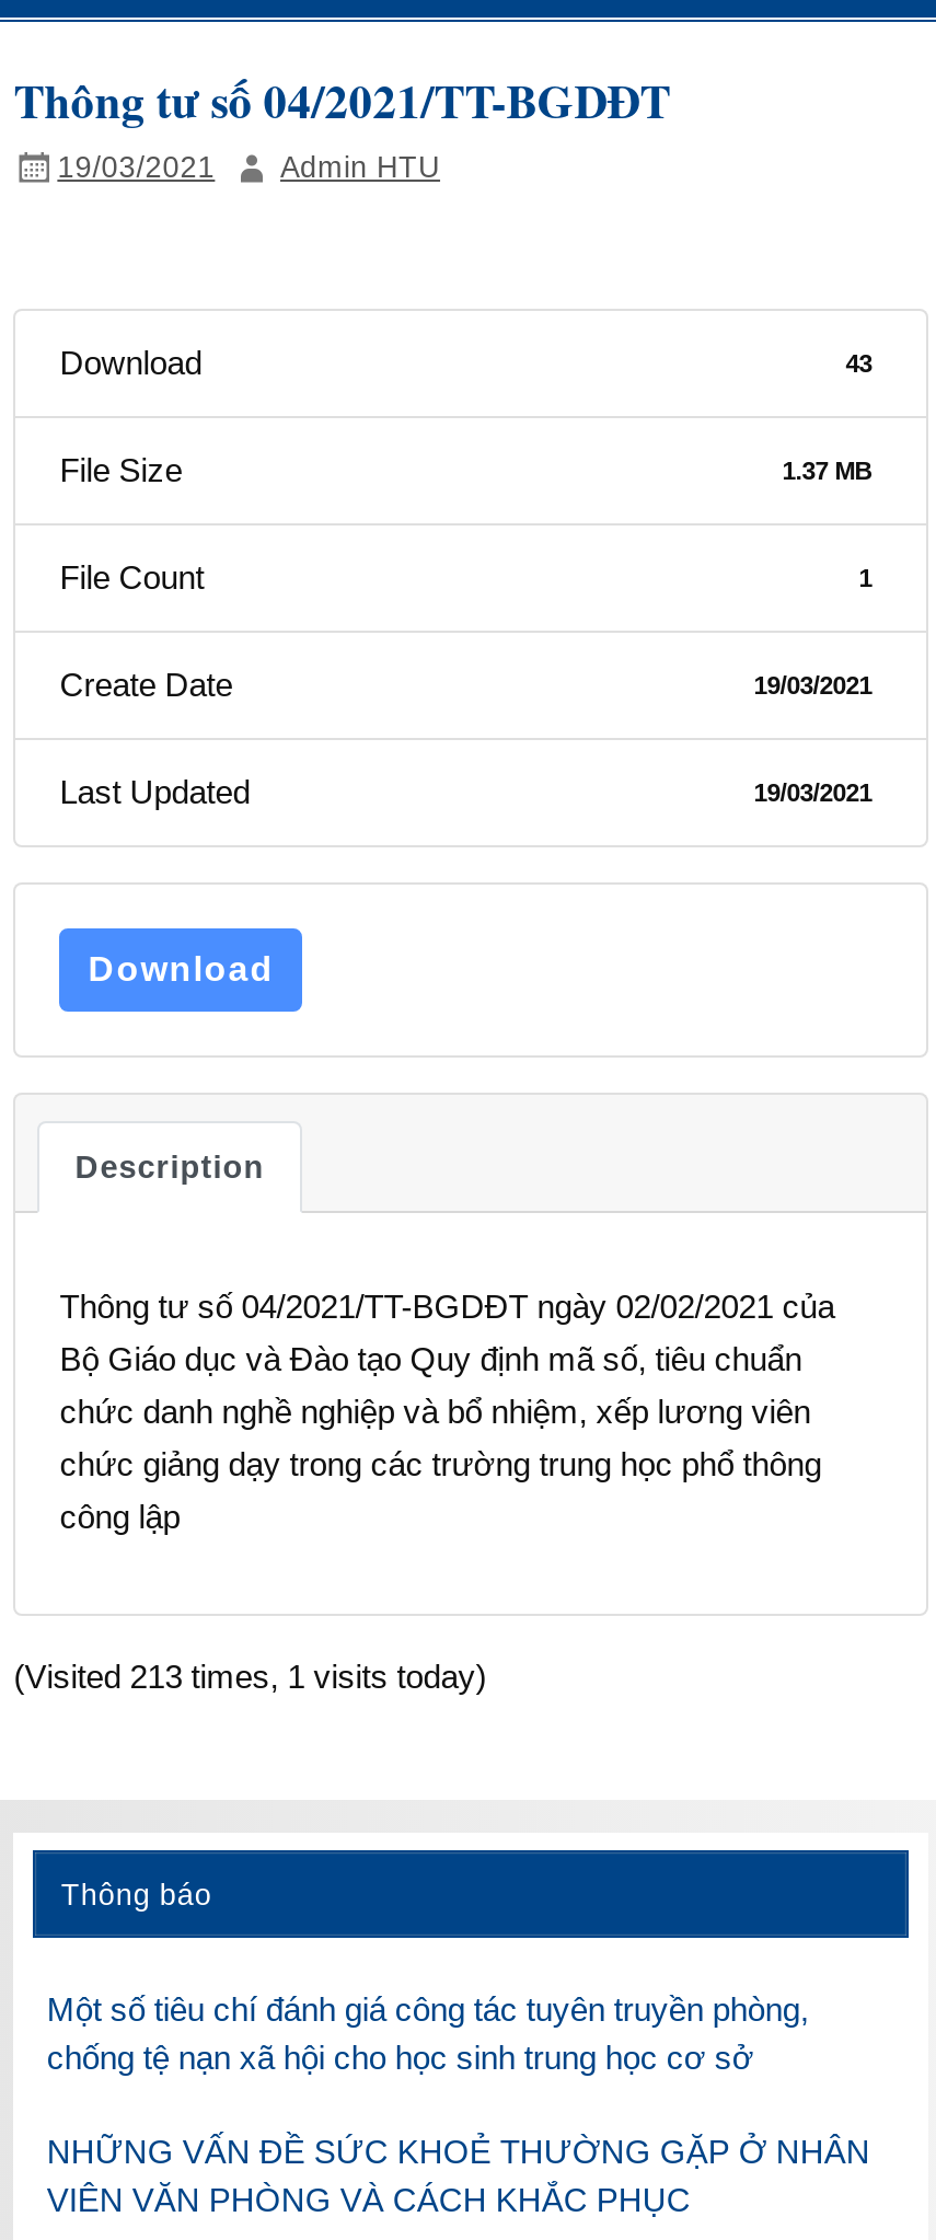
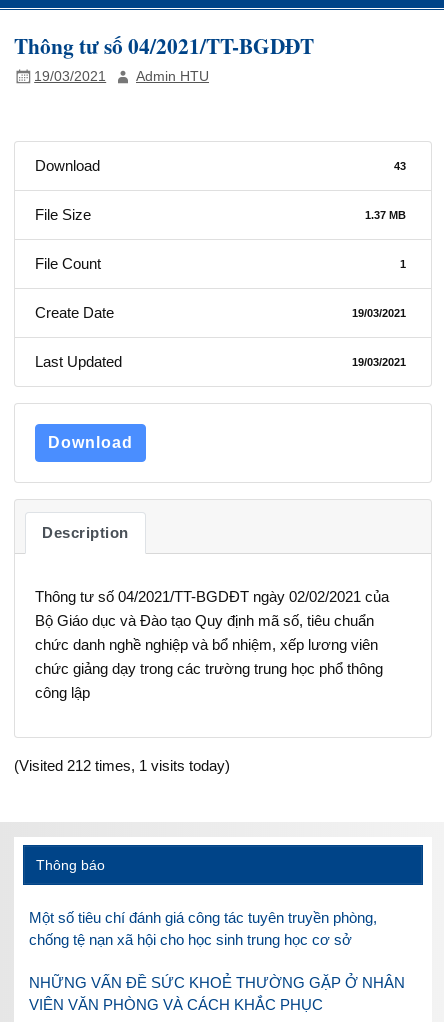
- (Visited 213 times, 1 visits today)
+ (Visited 212 times, 1 visits today)
